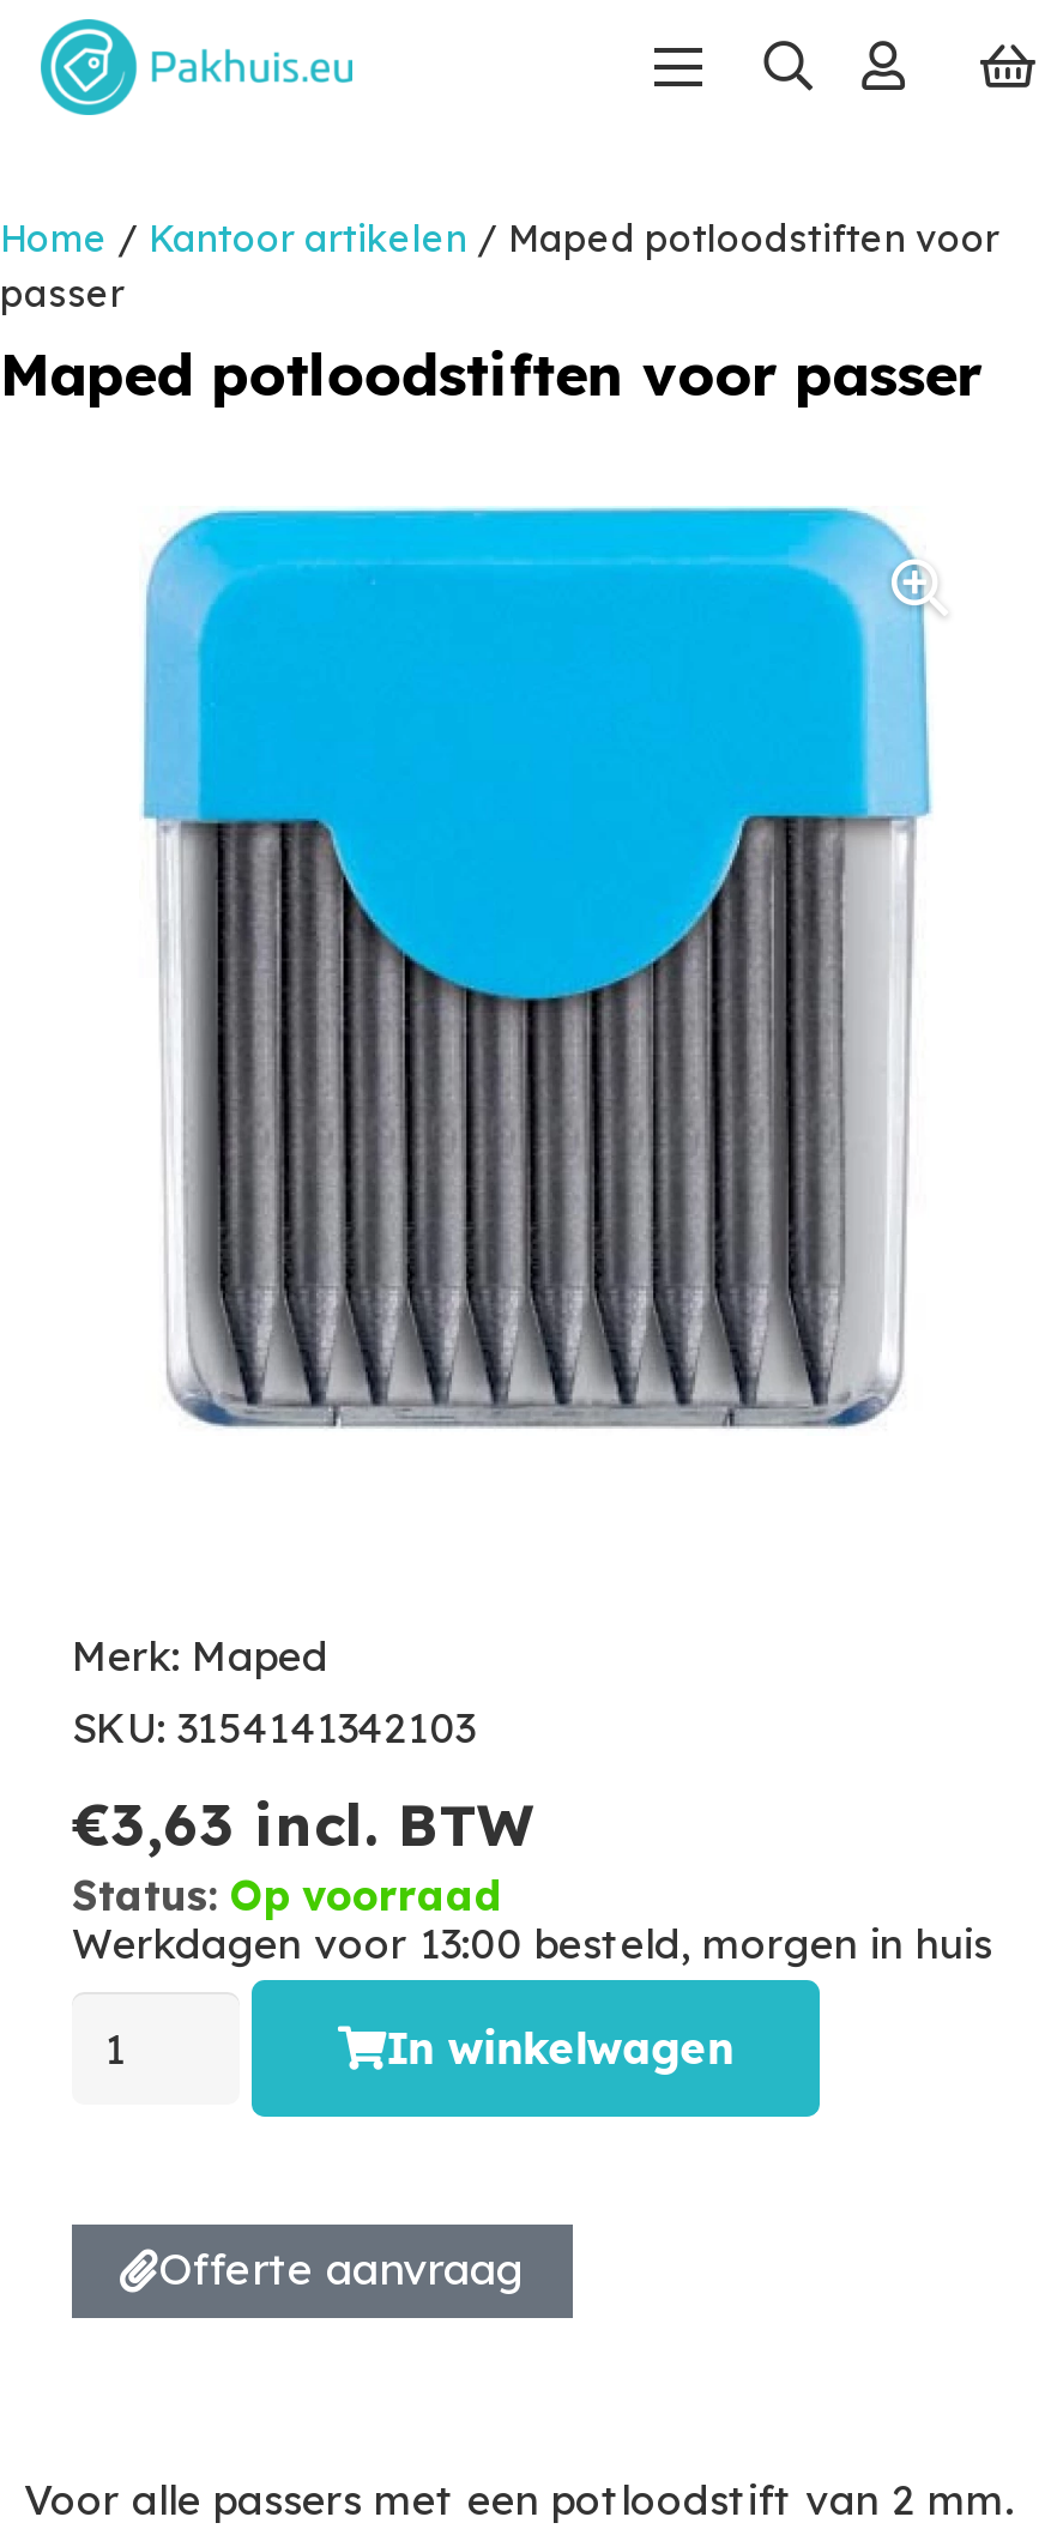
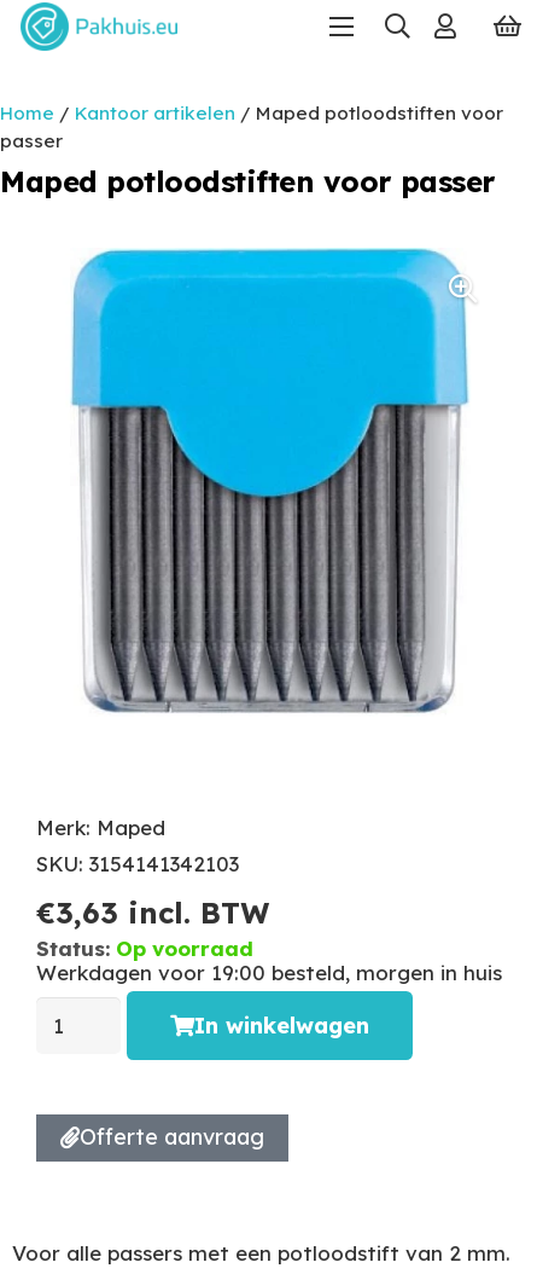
- Werkdagen voor 13:00 besteld, morgen in huis
+ Werkdagen voor 19:00 besteld, morgen in huis
